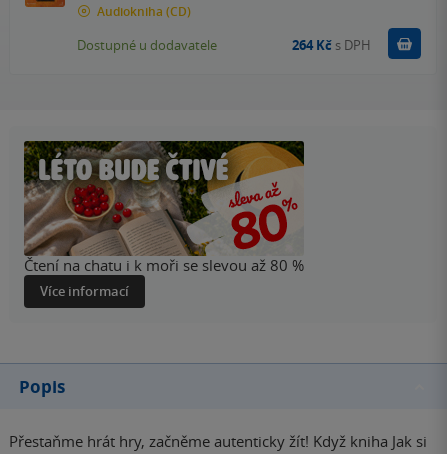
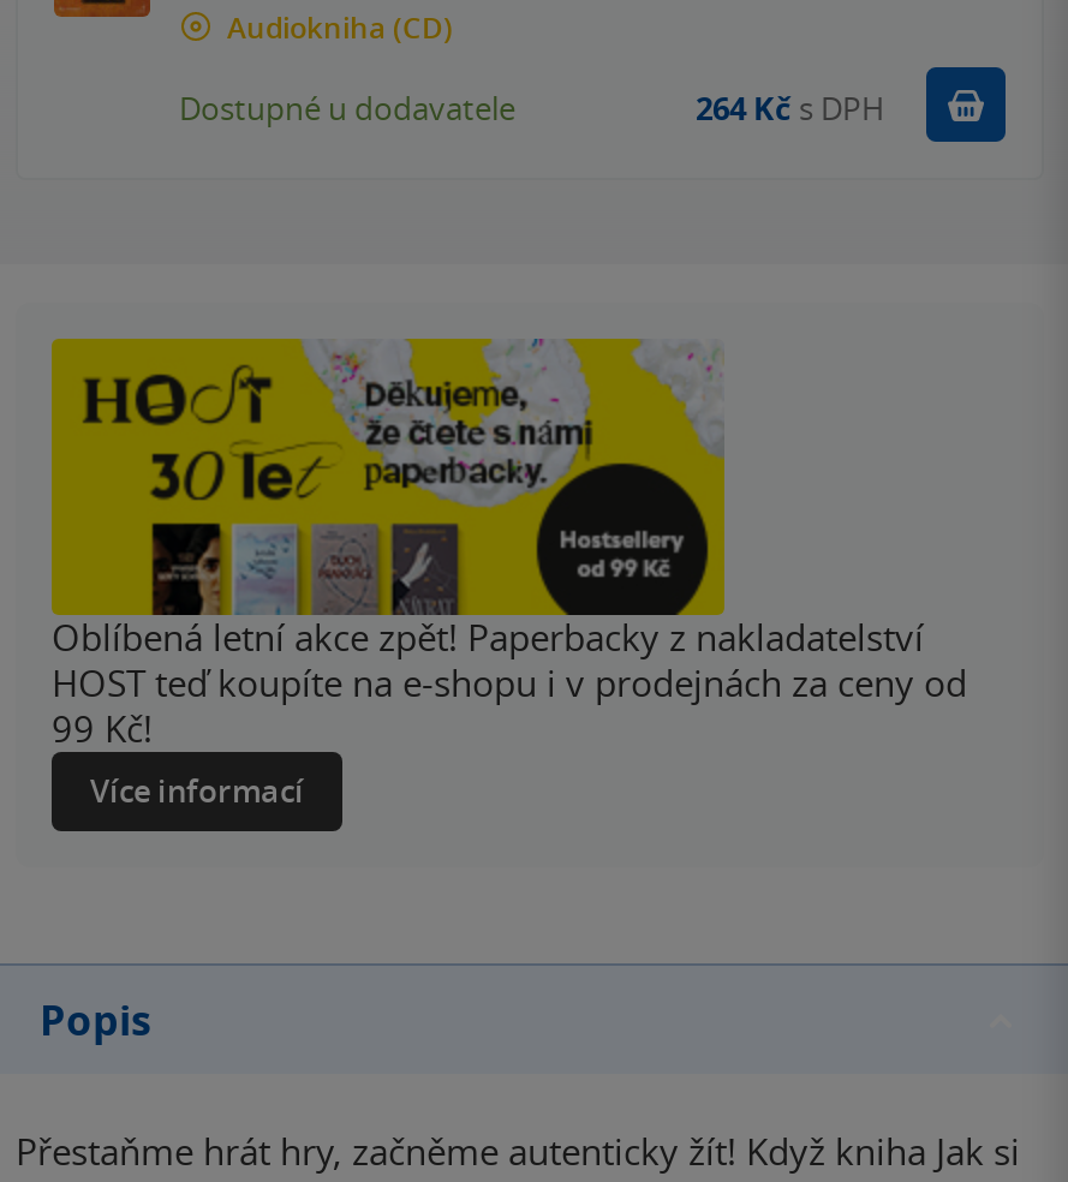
- [image]
+ [image]

- Čtení na chatu i k moři se slevou až 80 %
+ Oblíbená letní akce zpět! Paperbacky z nakladatelství
+ HOST teď koupíte na e-shopu i v prodejnách za ceny od
+ 99 Kč!
